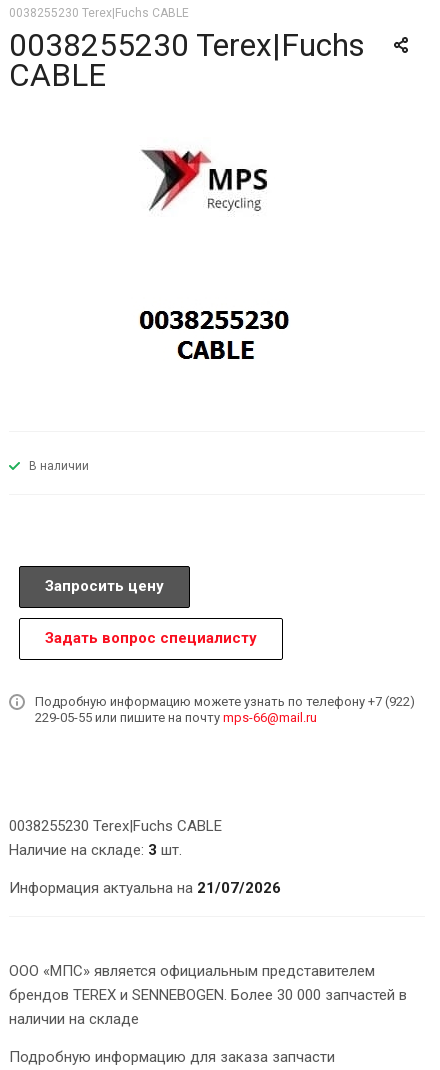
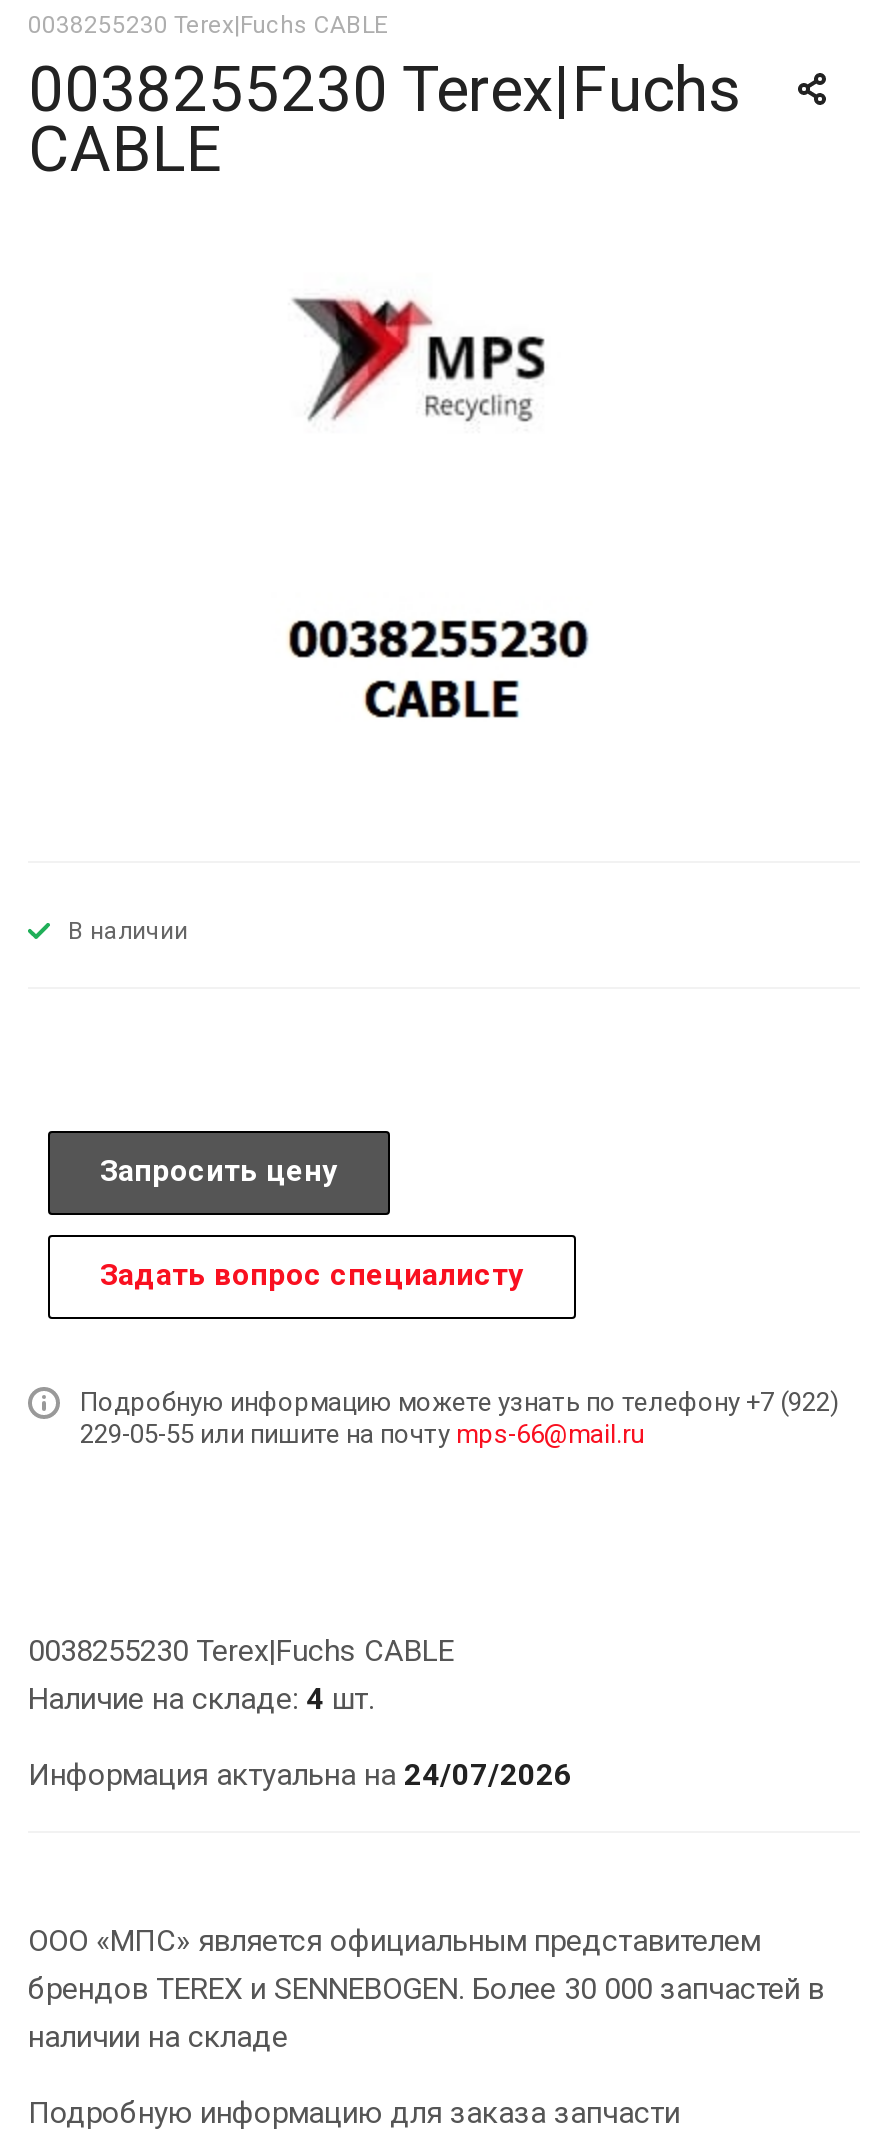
- Наличие на складе: 3 шт.
+ Наличие на складе: 4 шт.

- Информация актуальна на 21/07/2026
+ Информация актуальна на 24/07/2026
